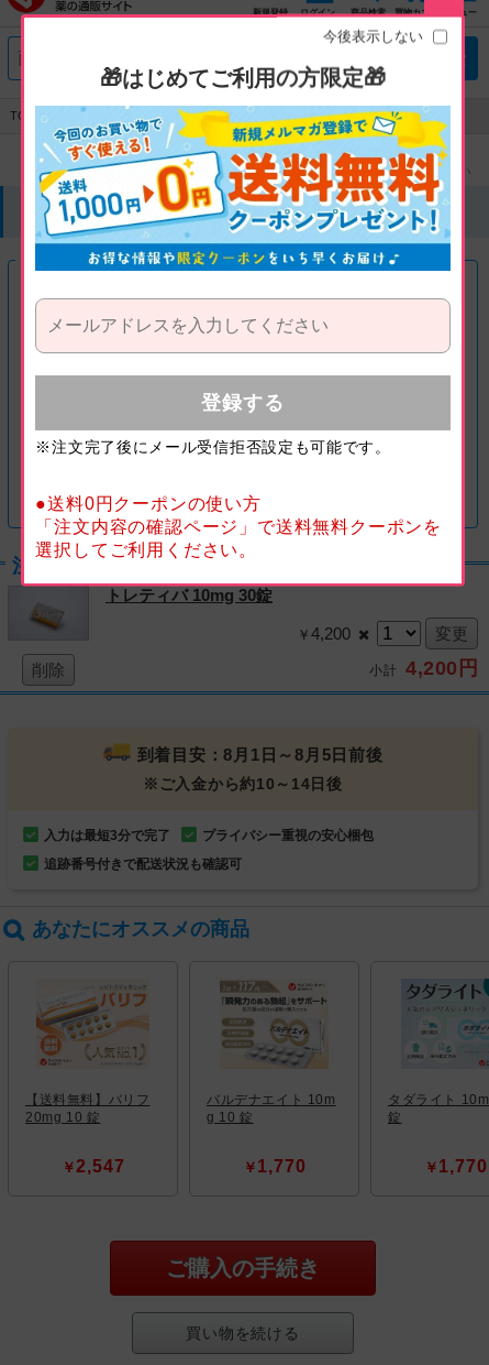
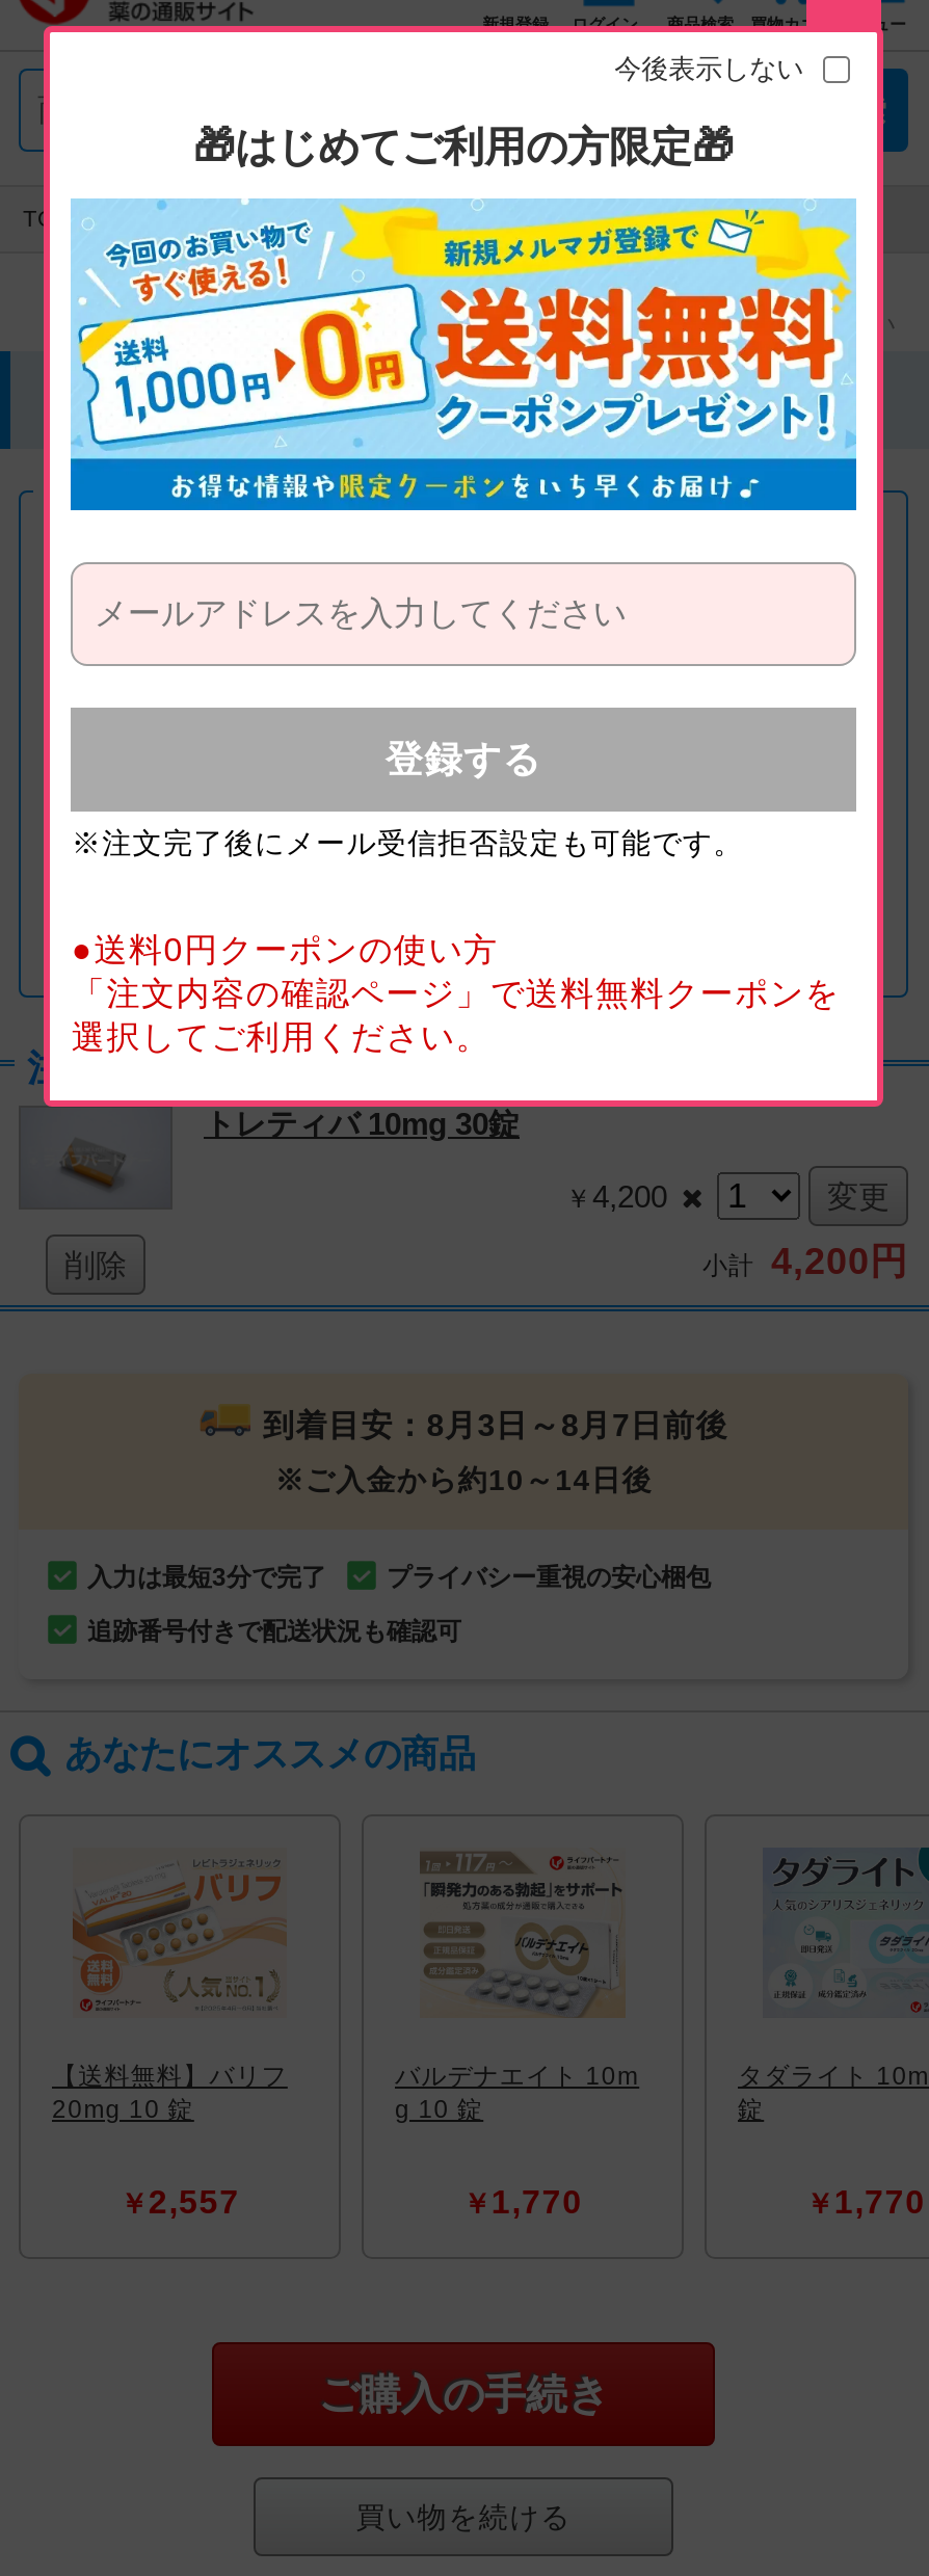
- 到着目安：8月1日～8月5日前後
+ 到着目安：8月3日～8月7日前後

- ￥2,547
+ ￥2,557
